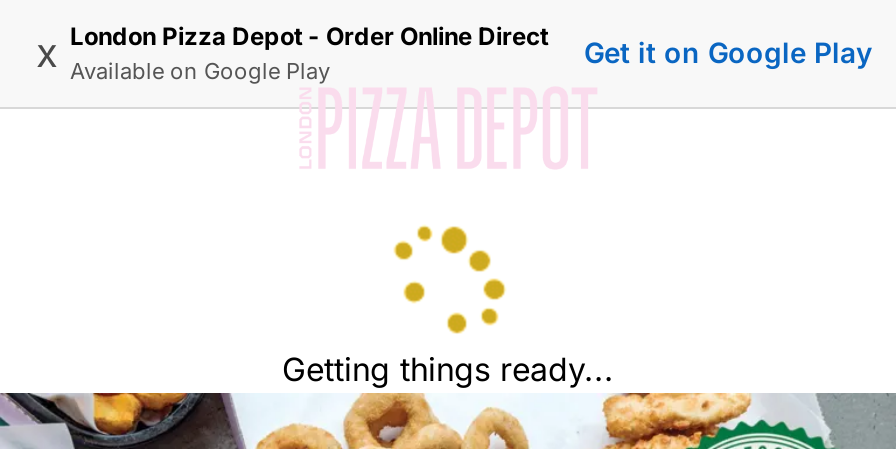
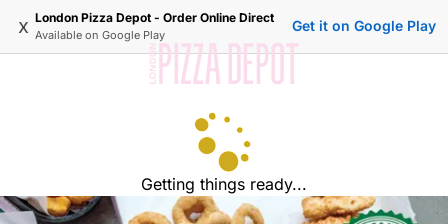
- [image]
+ [image]
